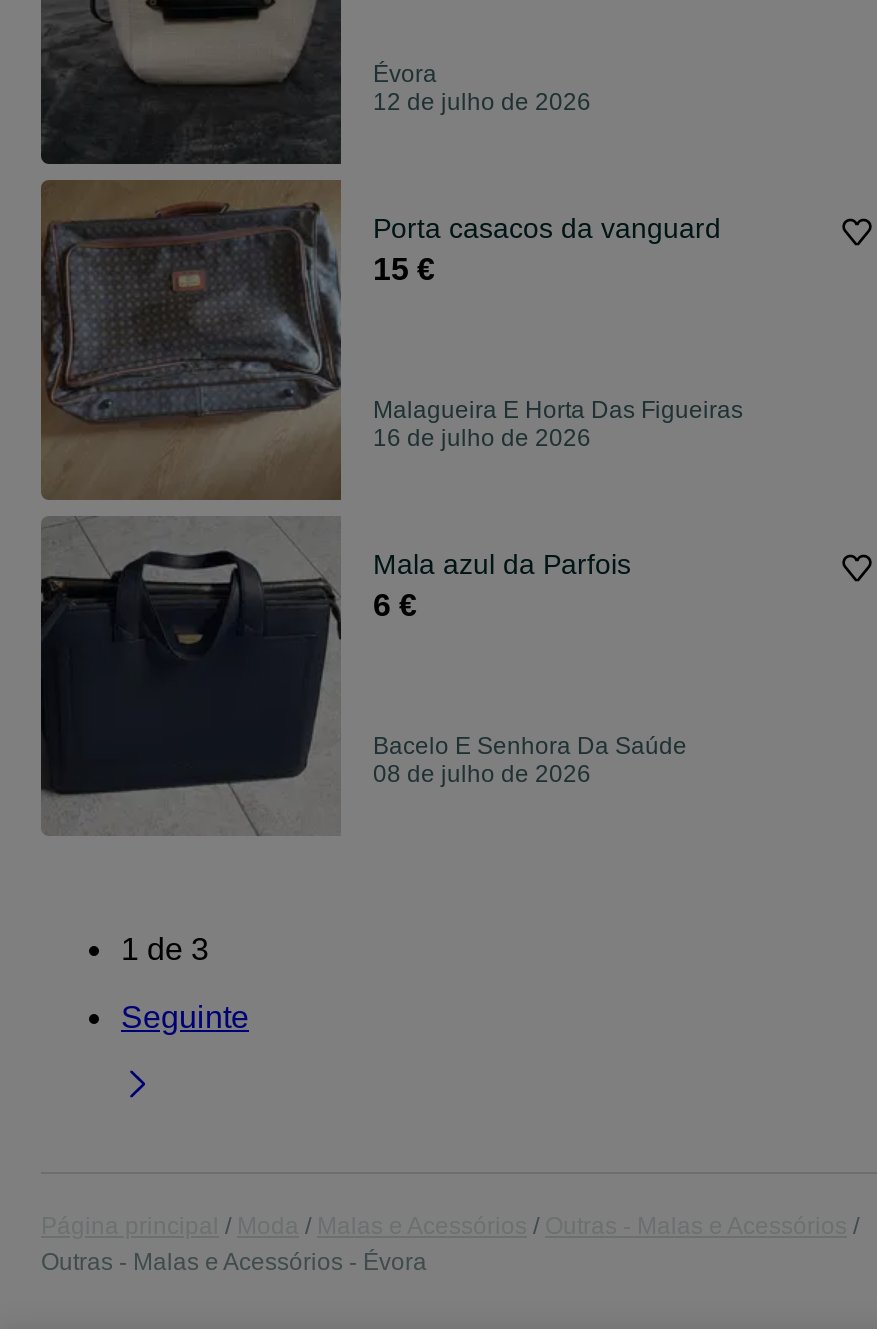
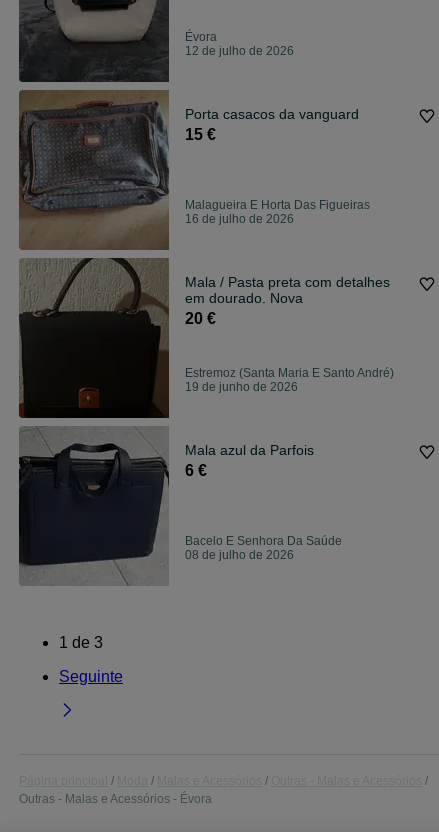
+ [image]
+ Mala / Pasta preta com detalhes
+ em dourado. Nova
+ 20 €
+ Estremoz (Santa Maria E Santo André)
+ 19 de junho de 2026
